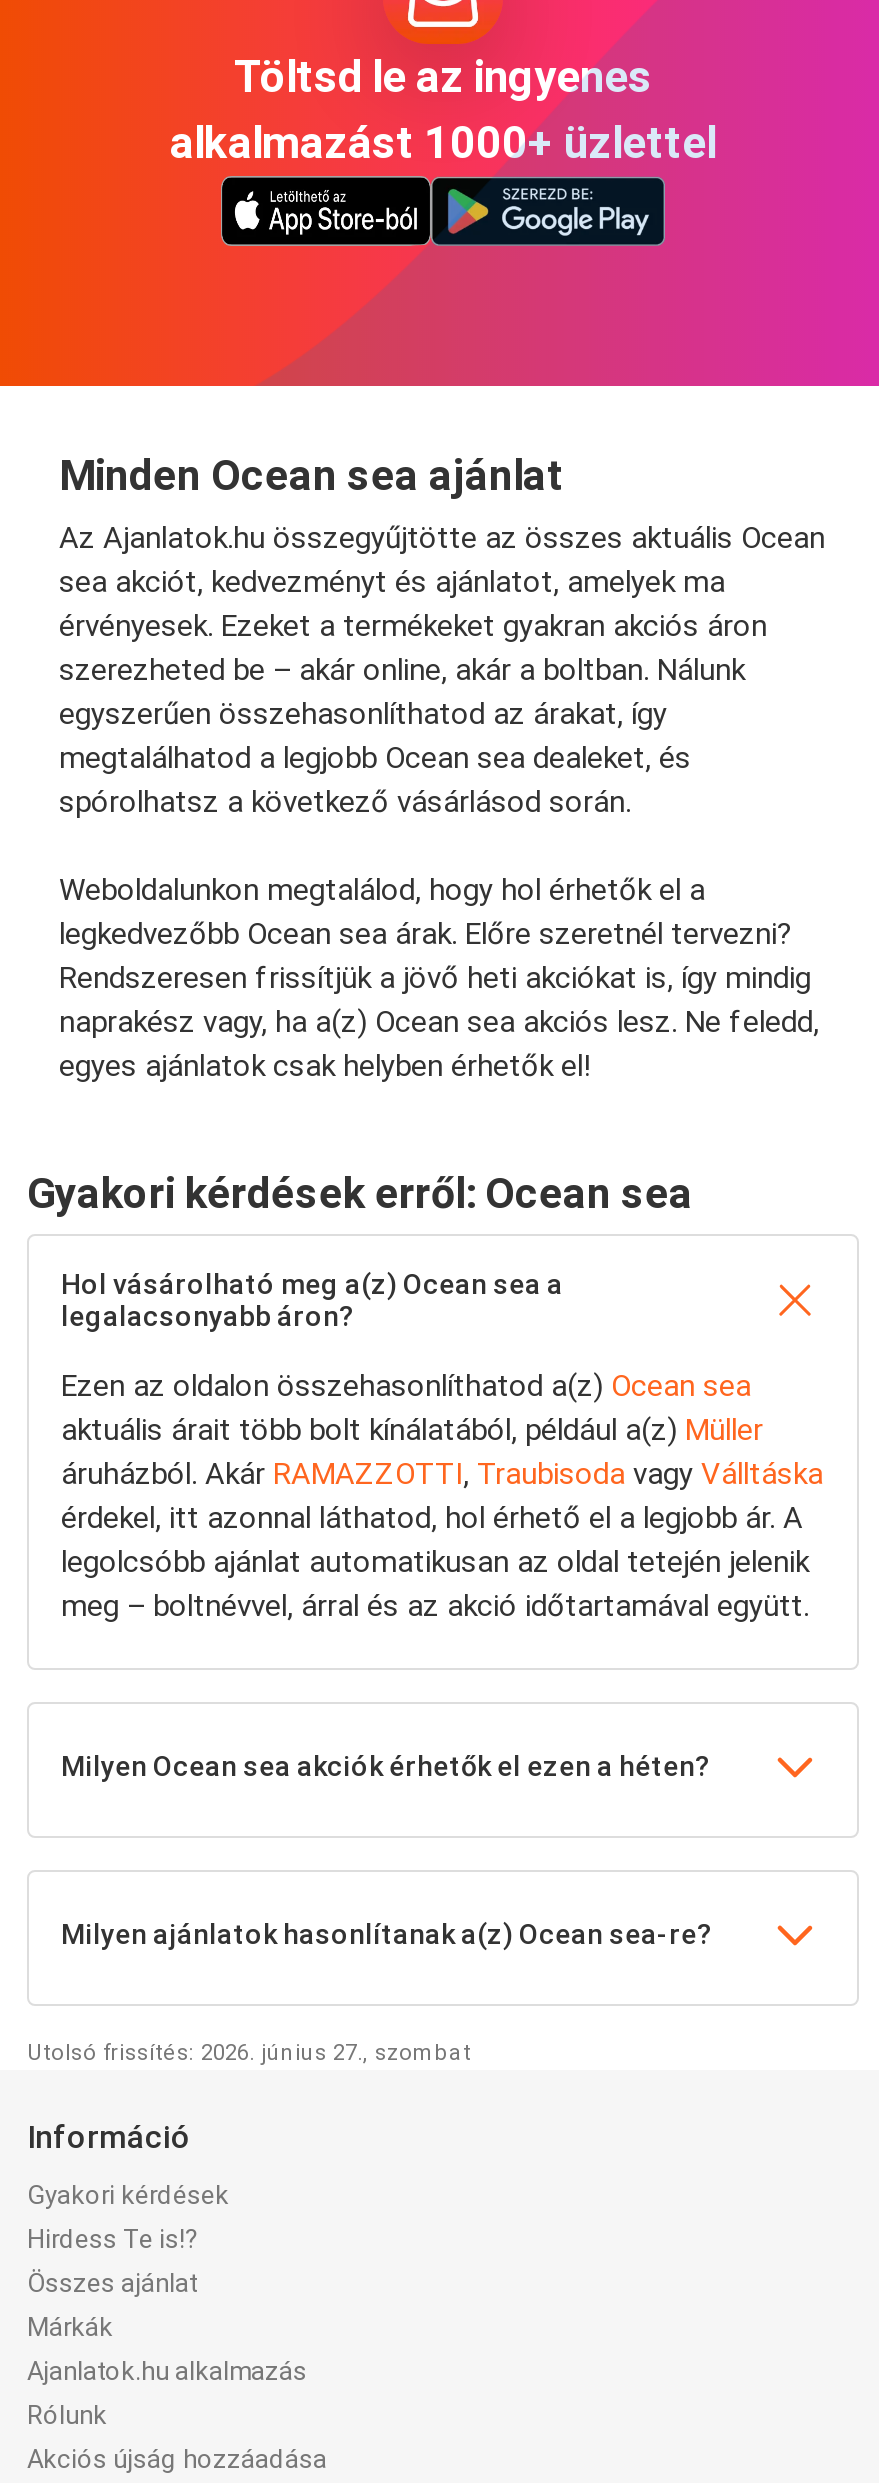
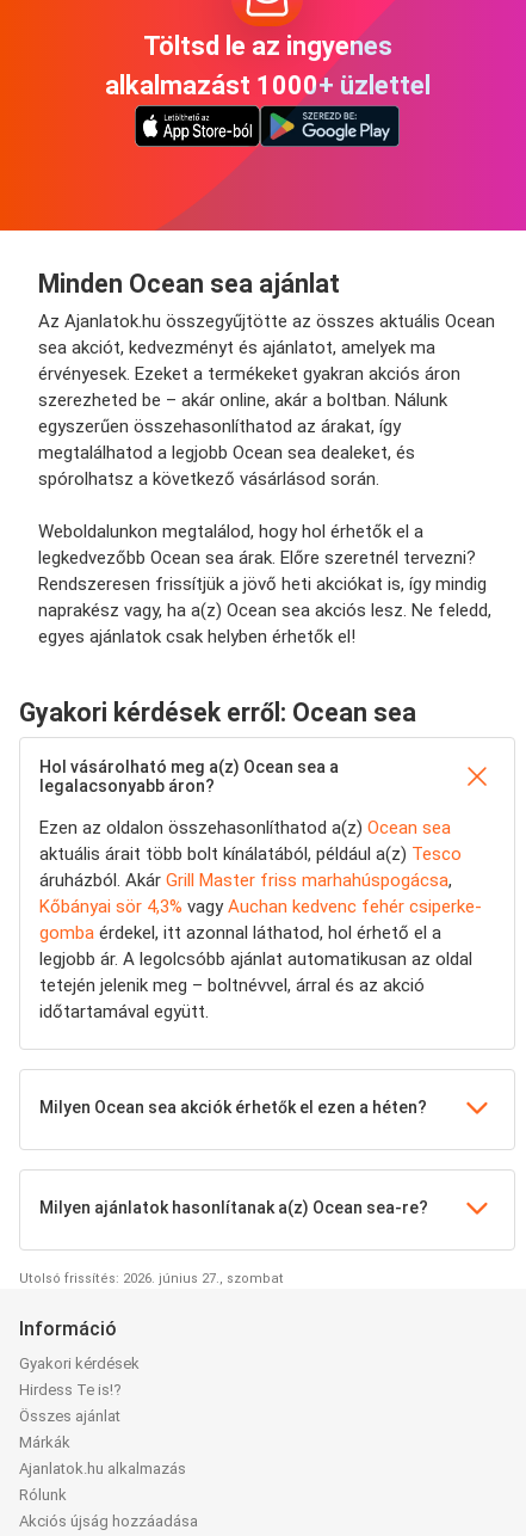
- aktuális árait több bolt kínálatából, például a(z) Müller
- áruházból. Akár RAMAZZOTTI, Traubisoda vagy Válltáska
- érdekel, itt azonnal láthatod, hol érhető el a legjobb ár. A
- legolcsóbb ajánlat automatikusan az oldal tetején jelenik
- meg – boltnévvel, árral és az akció időtartamával együtt.
+ aktuális árait több bolt kínálatából, például a(z) Tesco
+ áruházból. Akár Grill Master friss marhahúspogácsa,
+ Kőbányai sör 4,3% vagy Auchan kedvenc fehér csiperke-
+ gomba érdekel, itt azonnal láthatod, hol érhető el a
+ legjobb ár. A legolcsóbb ajánlat automatikusan az oldal
+ tetején jelenik meg – boltnévvel, árral és az akció
+ időtartamával együtt.
